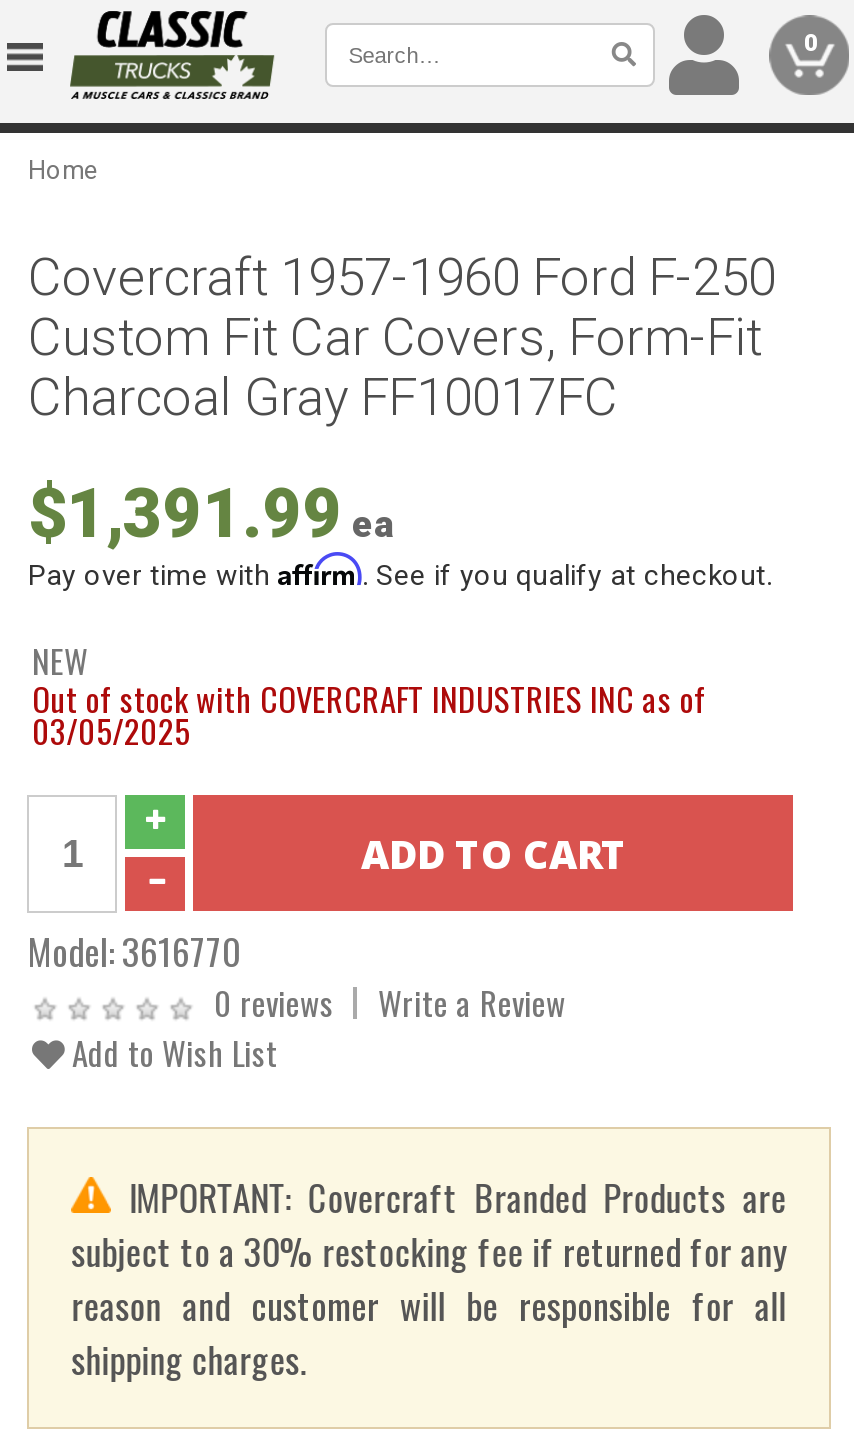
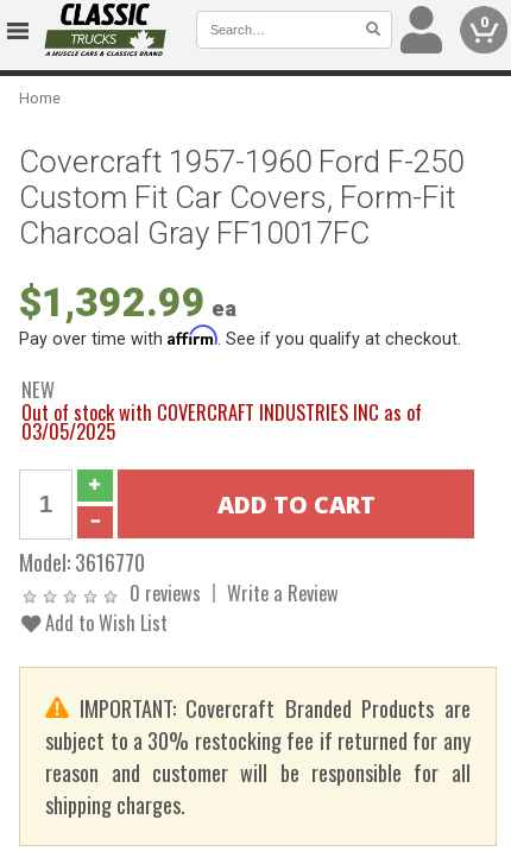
- $1,391.99 ea
+ $1,392.99 ea
